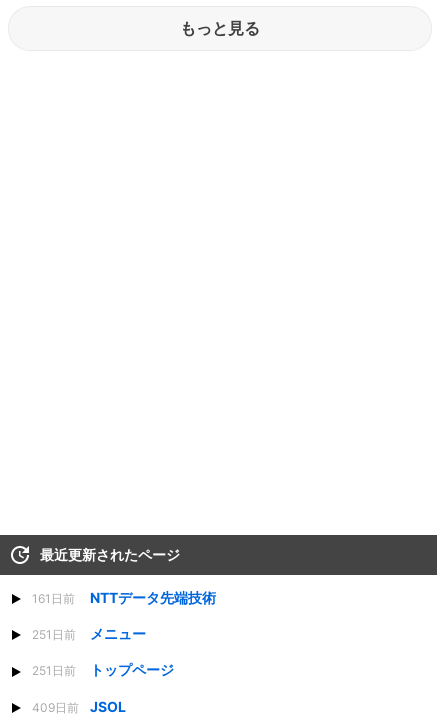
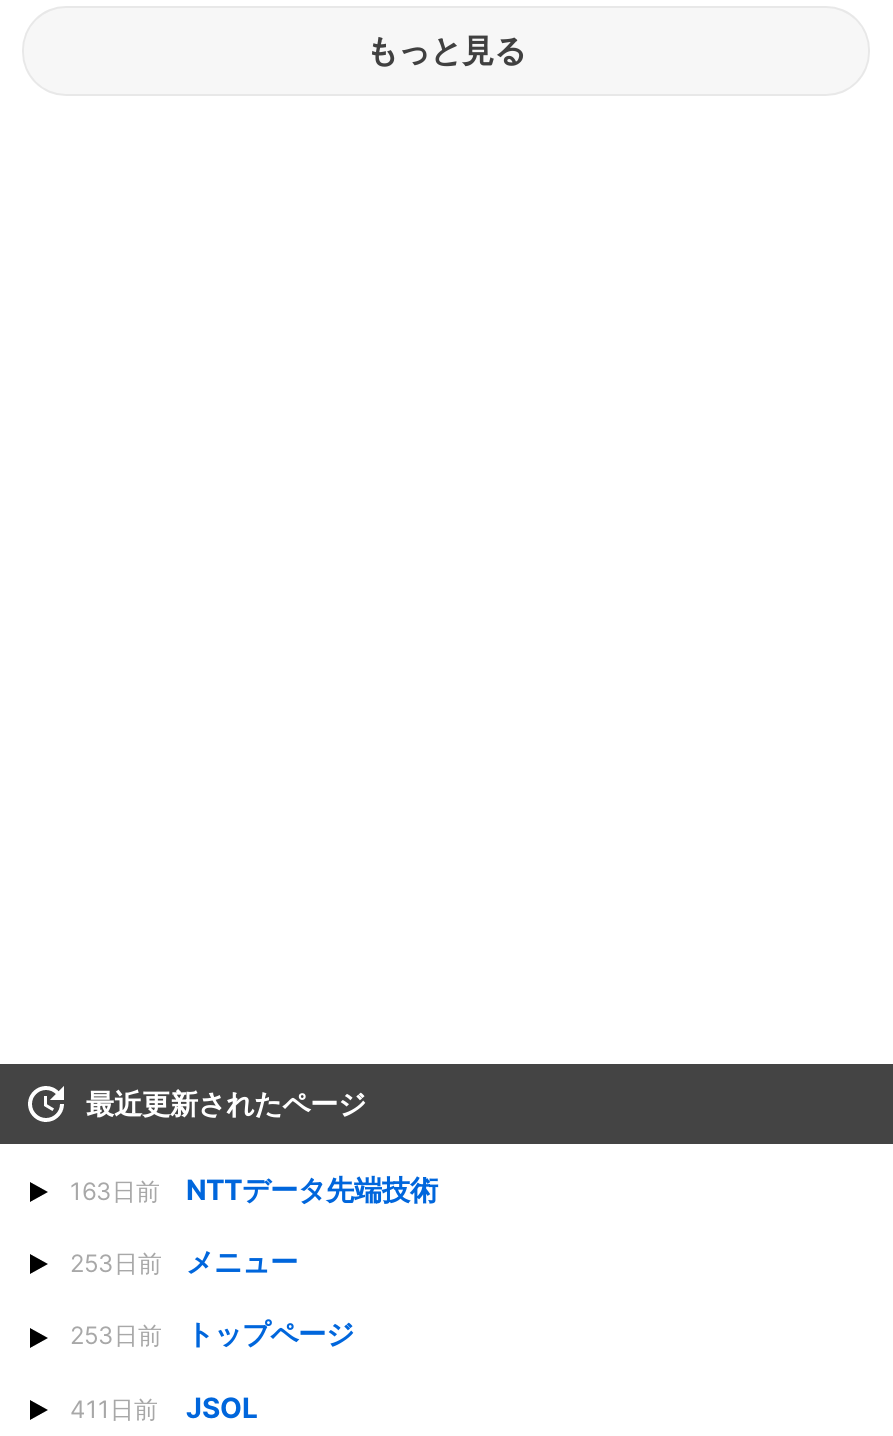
- 161日前 NTTデータ先端技術
+ 163日前 NTTデータ先端技術

- 251日前 メニュー
+ 253日前 メニュー

- 251日前 トップページ
+ 253日前 トップページ

- 409日前 JSOL
+ 411日前 JSOL
